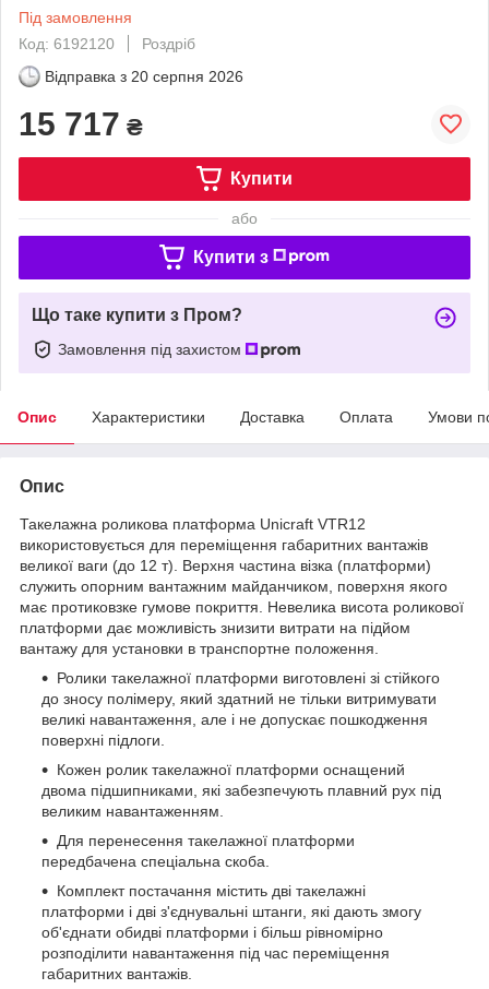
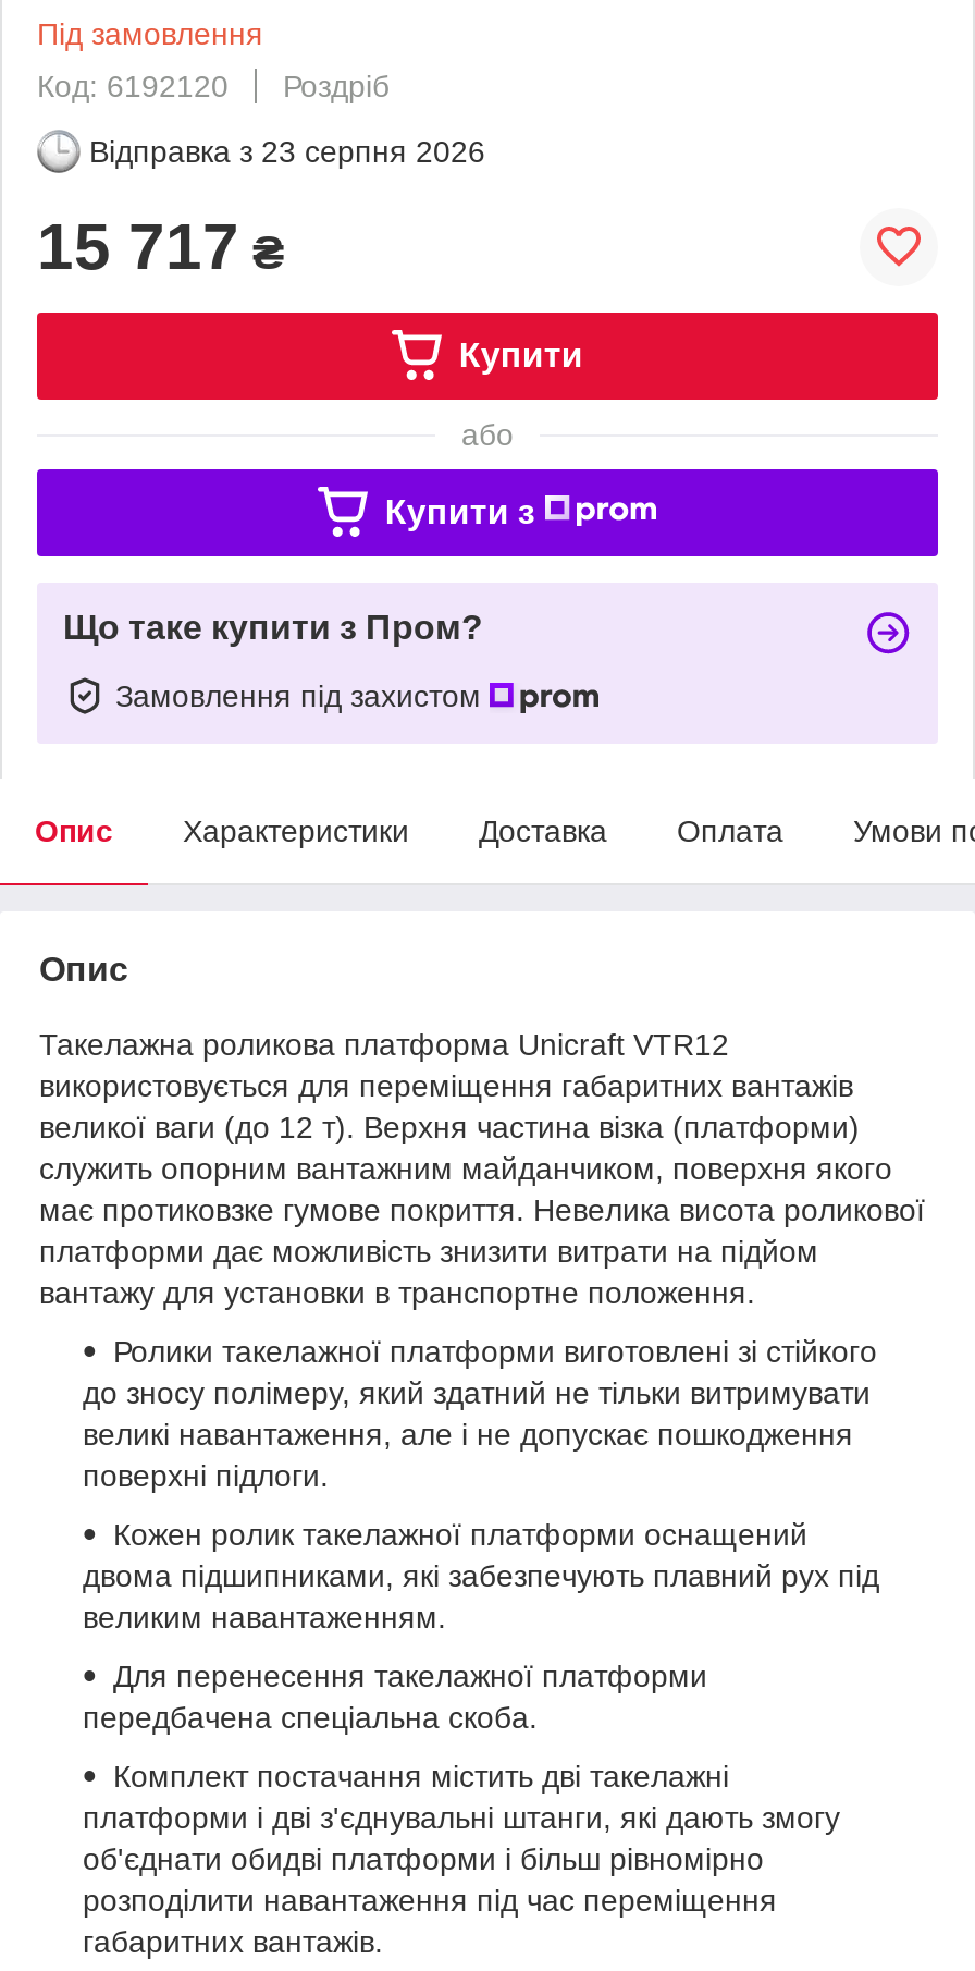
- Відправка з 20 серпня 2026
+ Відправка з 23 серпня 2026
